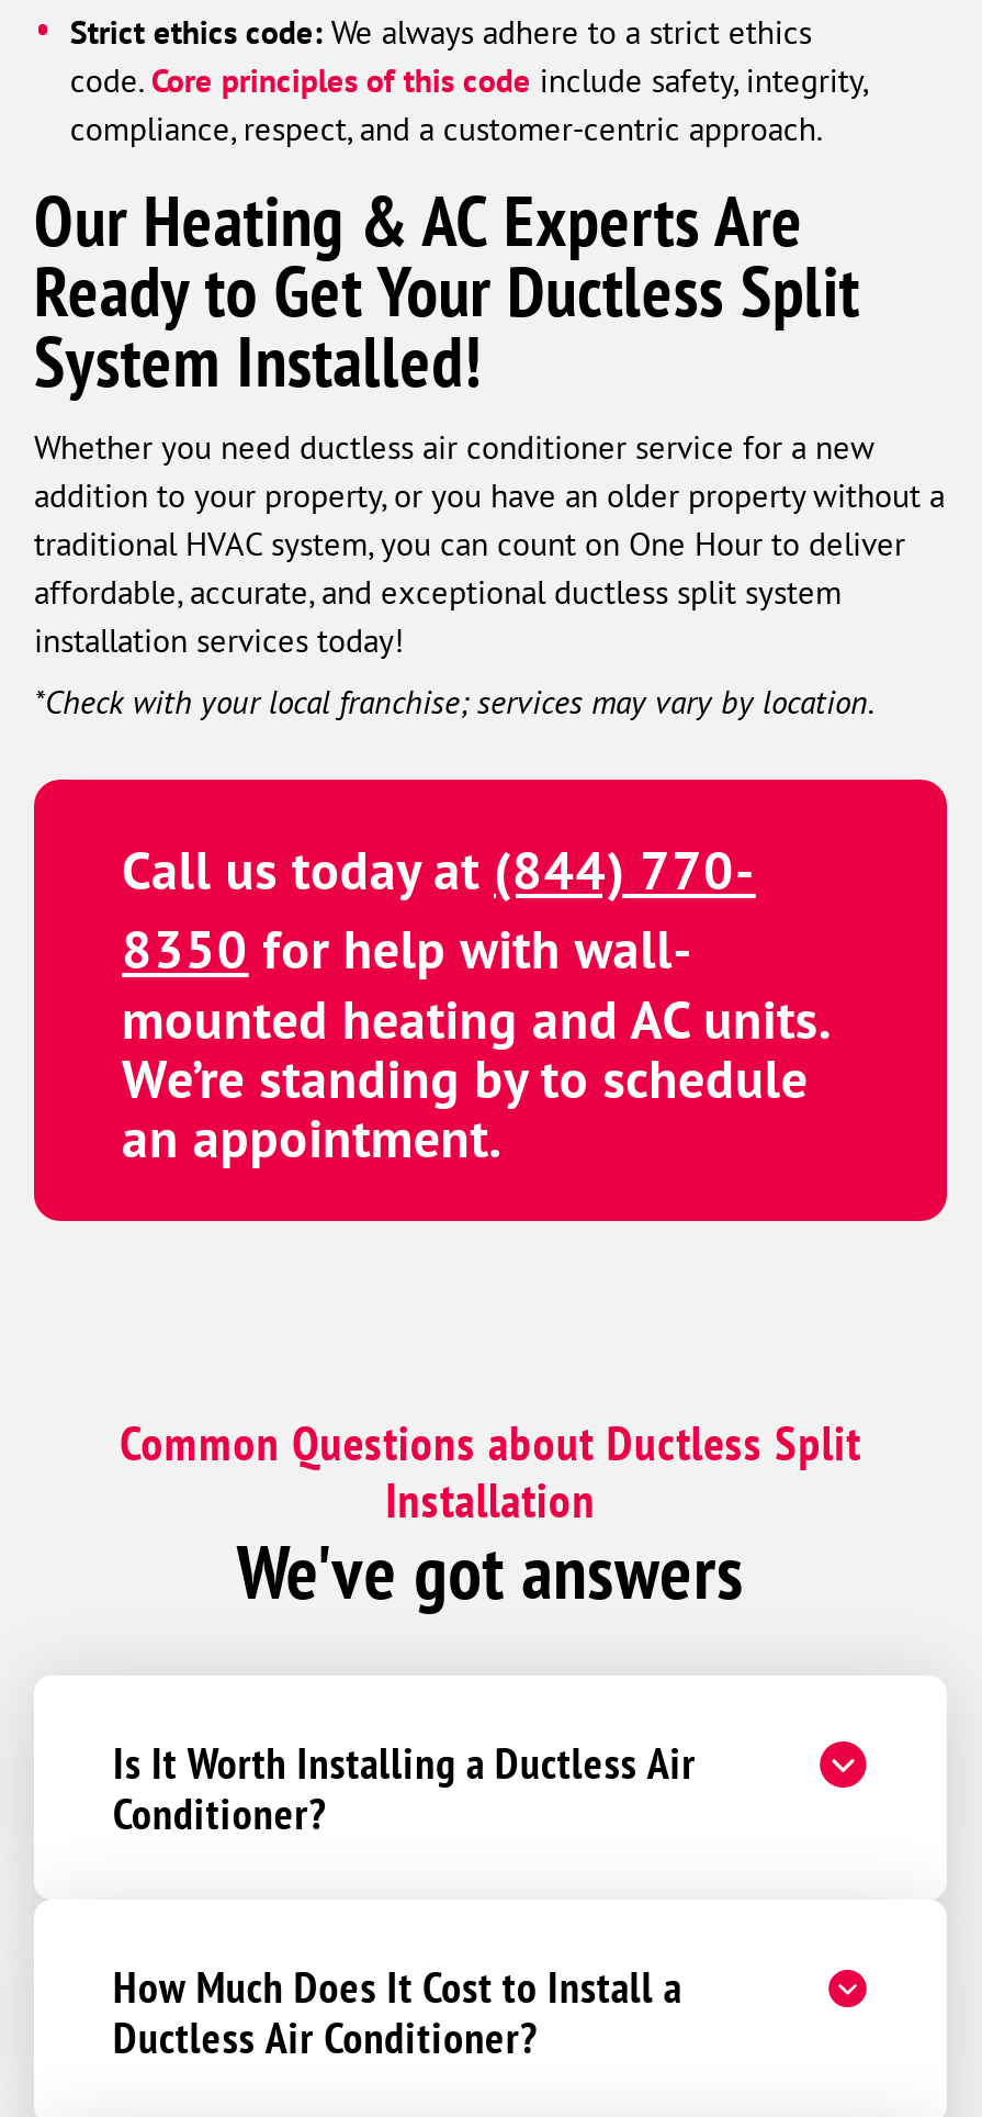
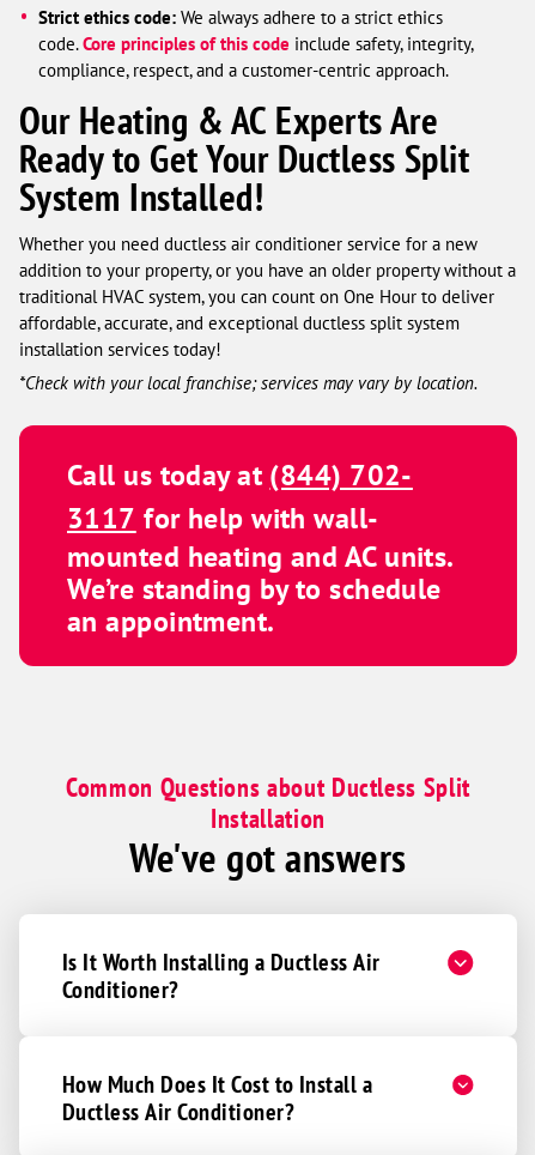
- Call us today at (844) 770-
+ Call us today at (844) 702-

- 8350 for help with wall-
+ 3117 for help with wall-
